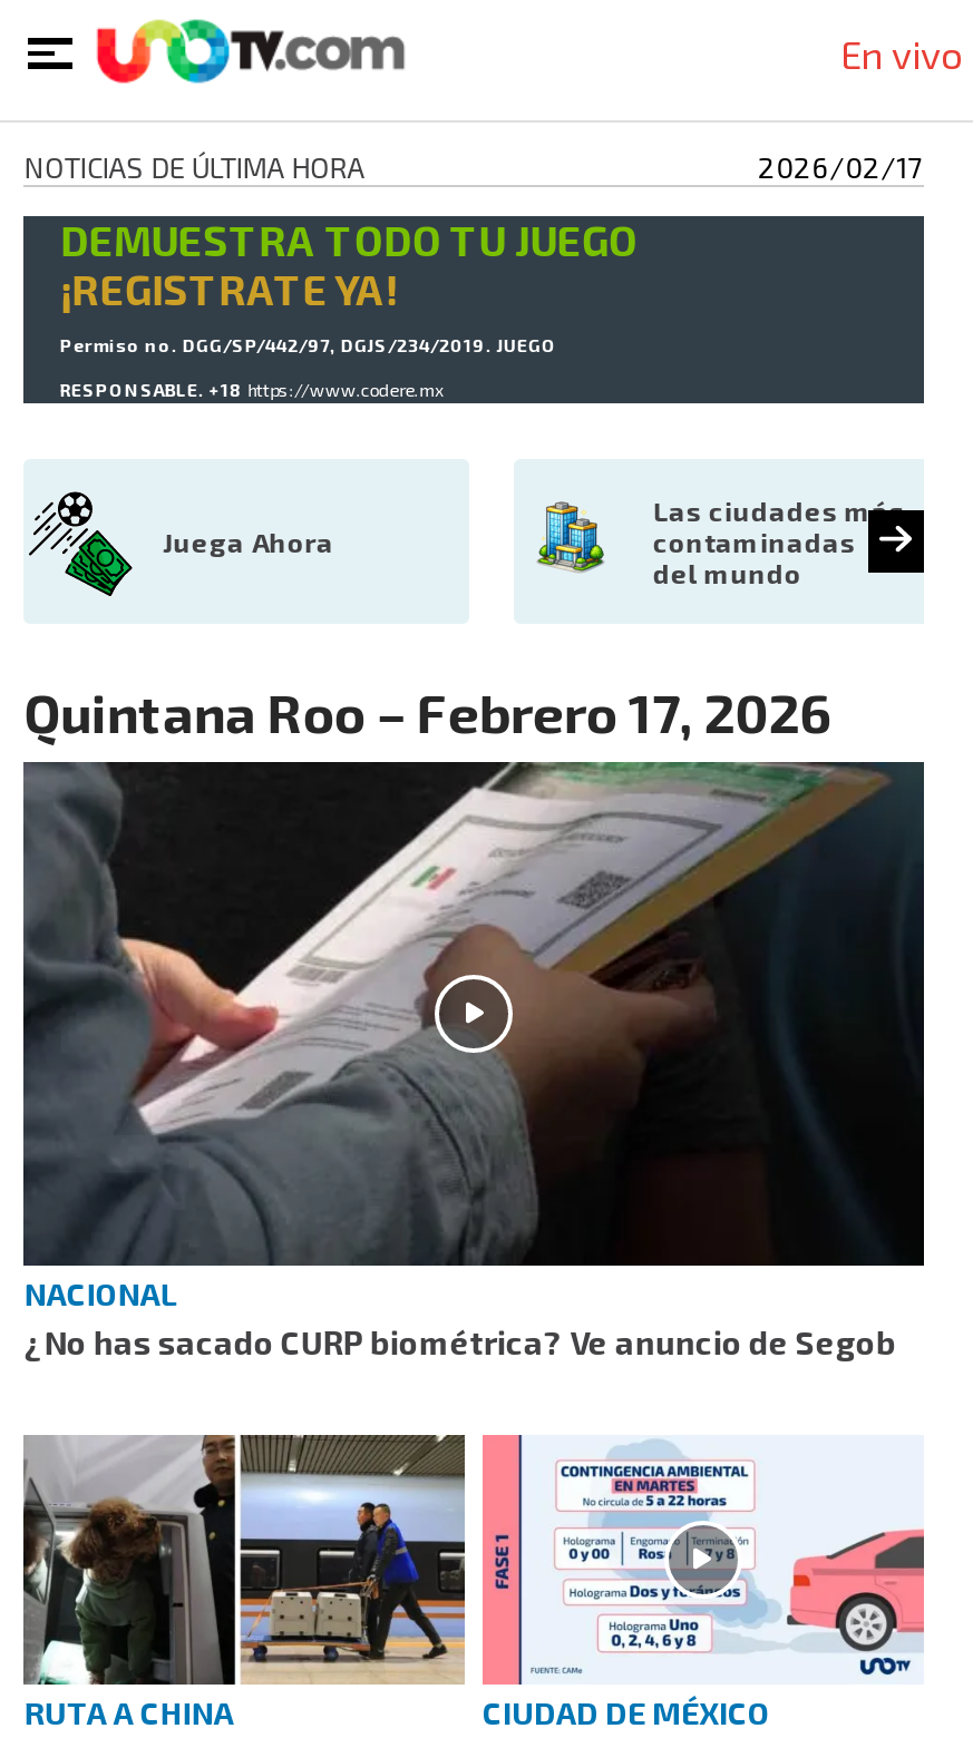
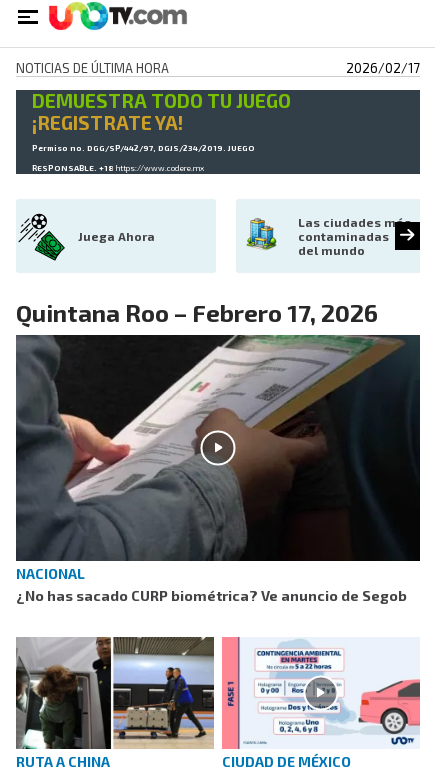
- En vivo
